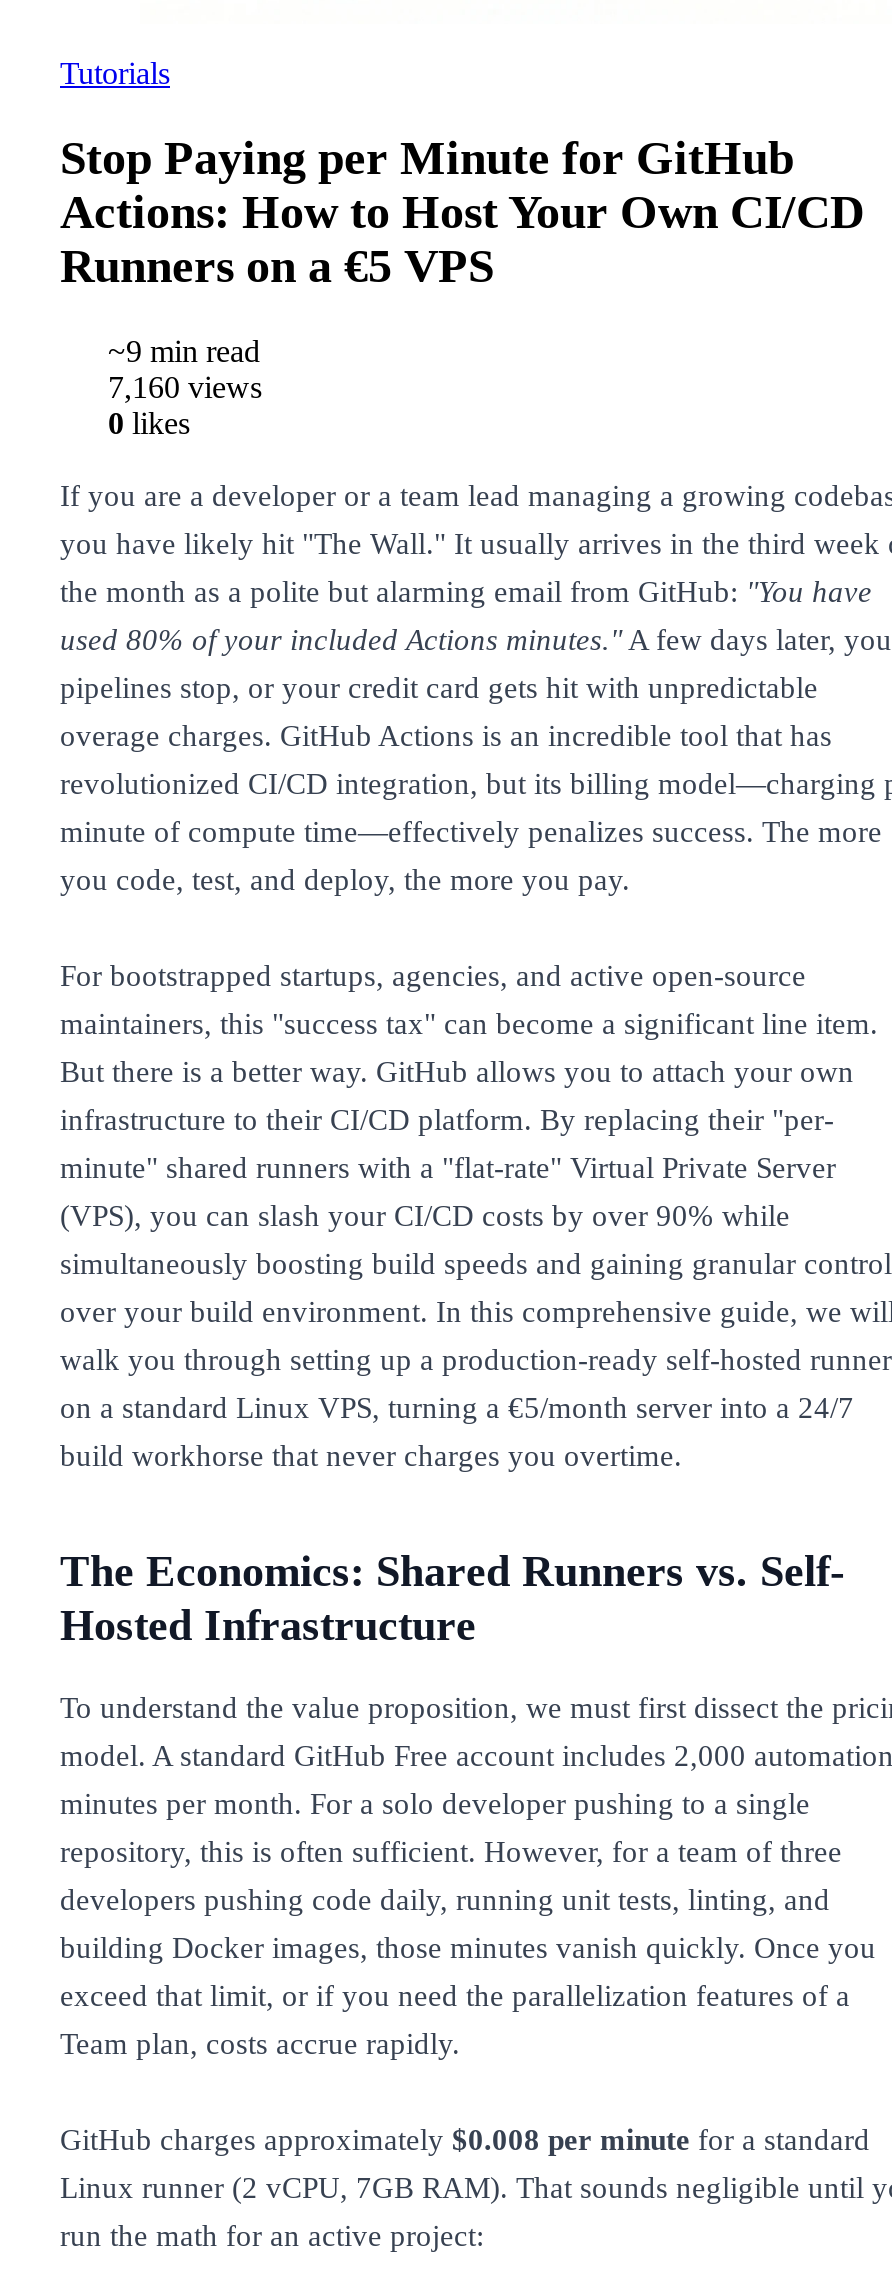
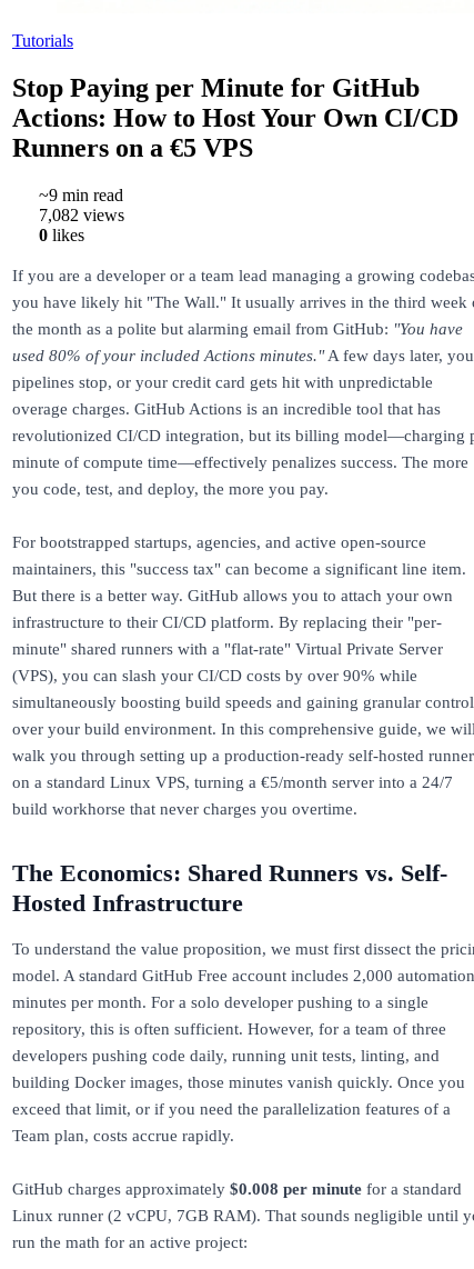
- 7,160 views
+ 7,082 views
